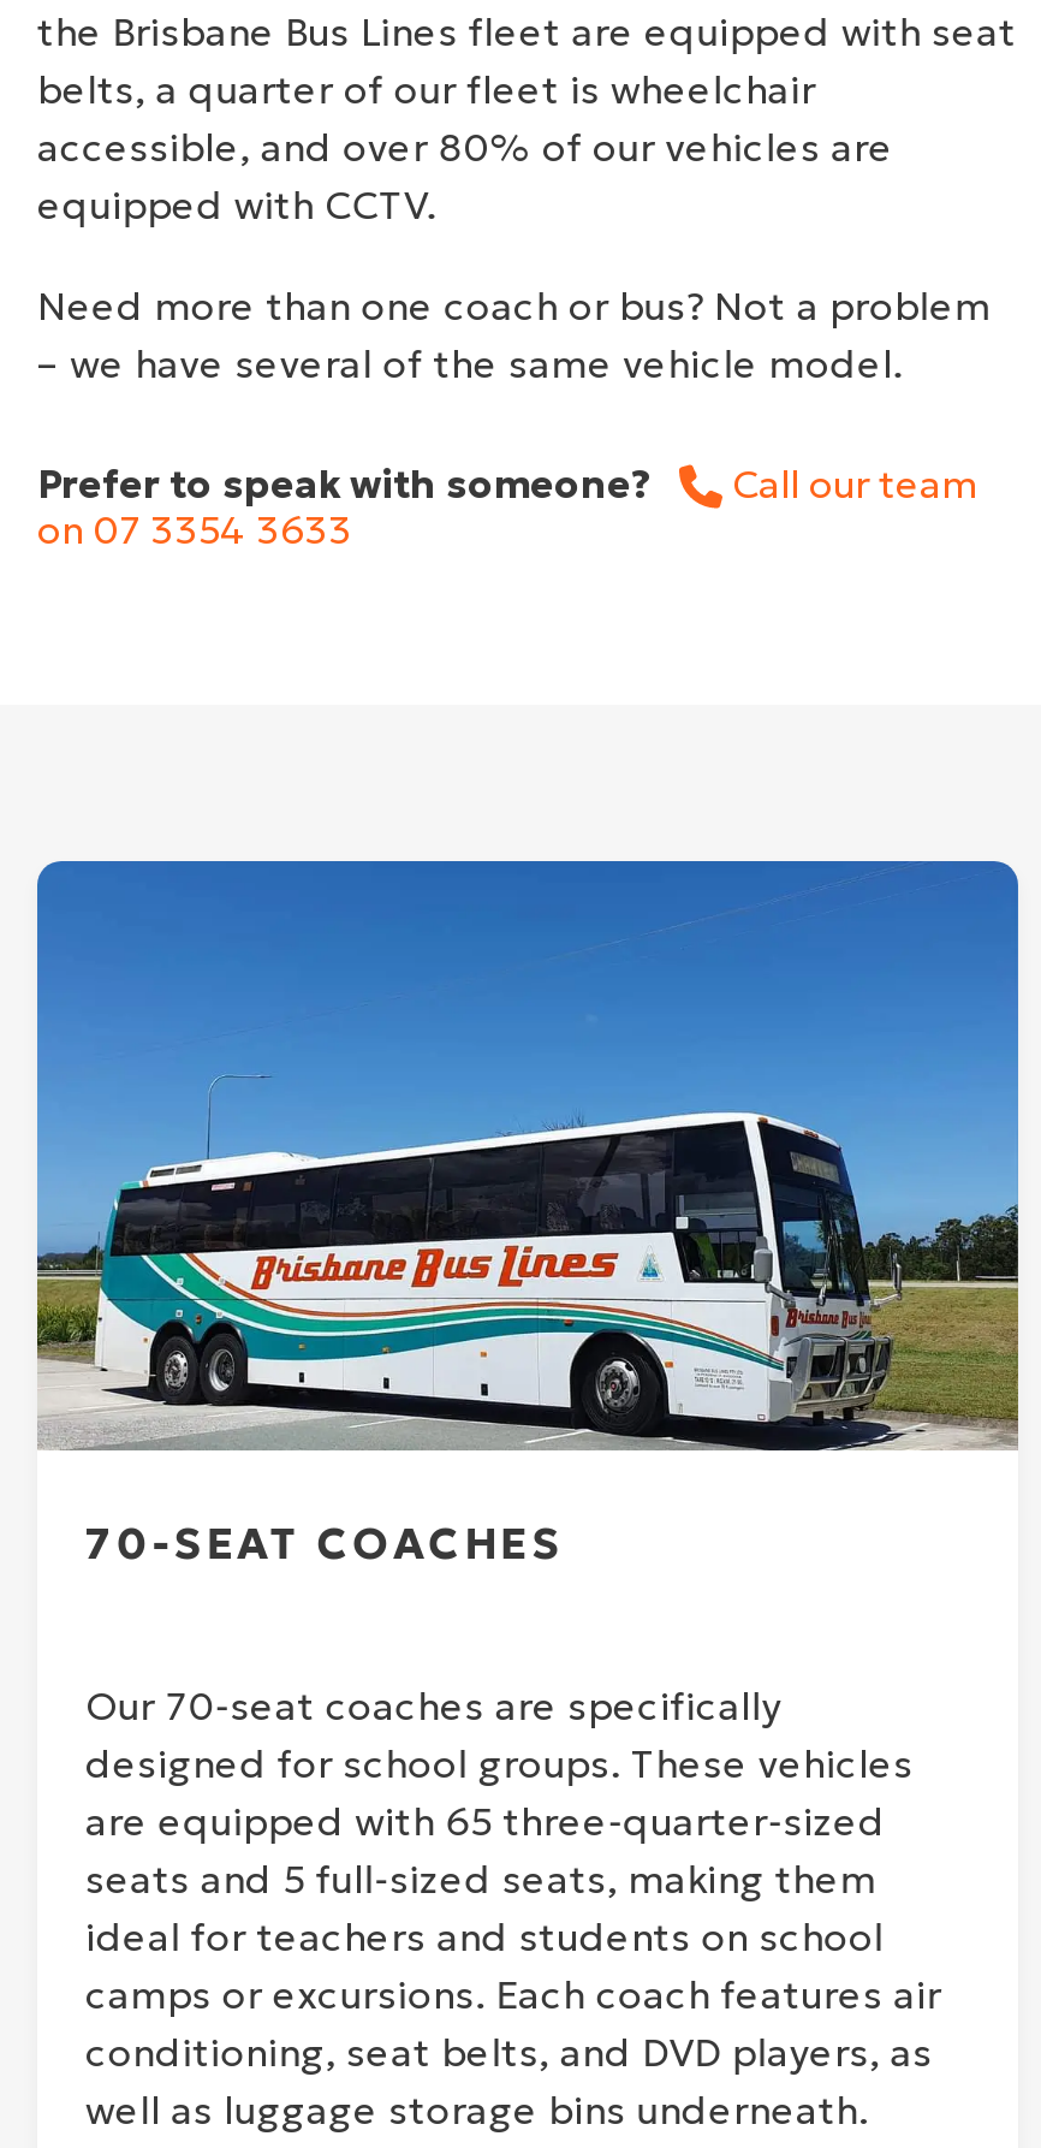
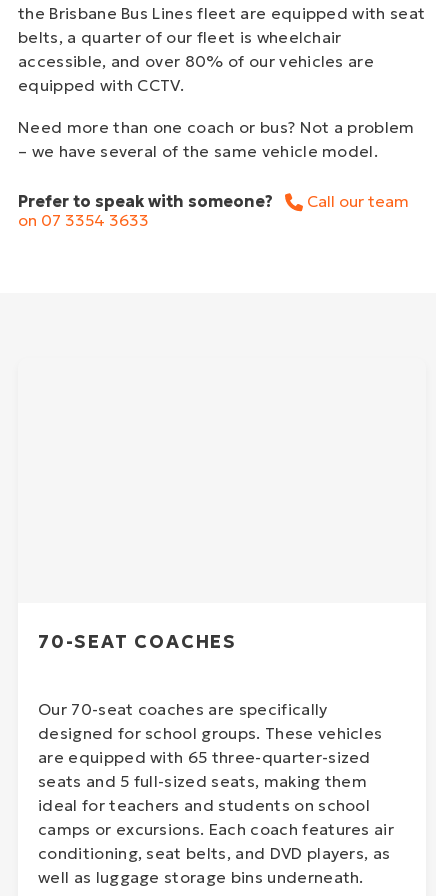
- [image]
